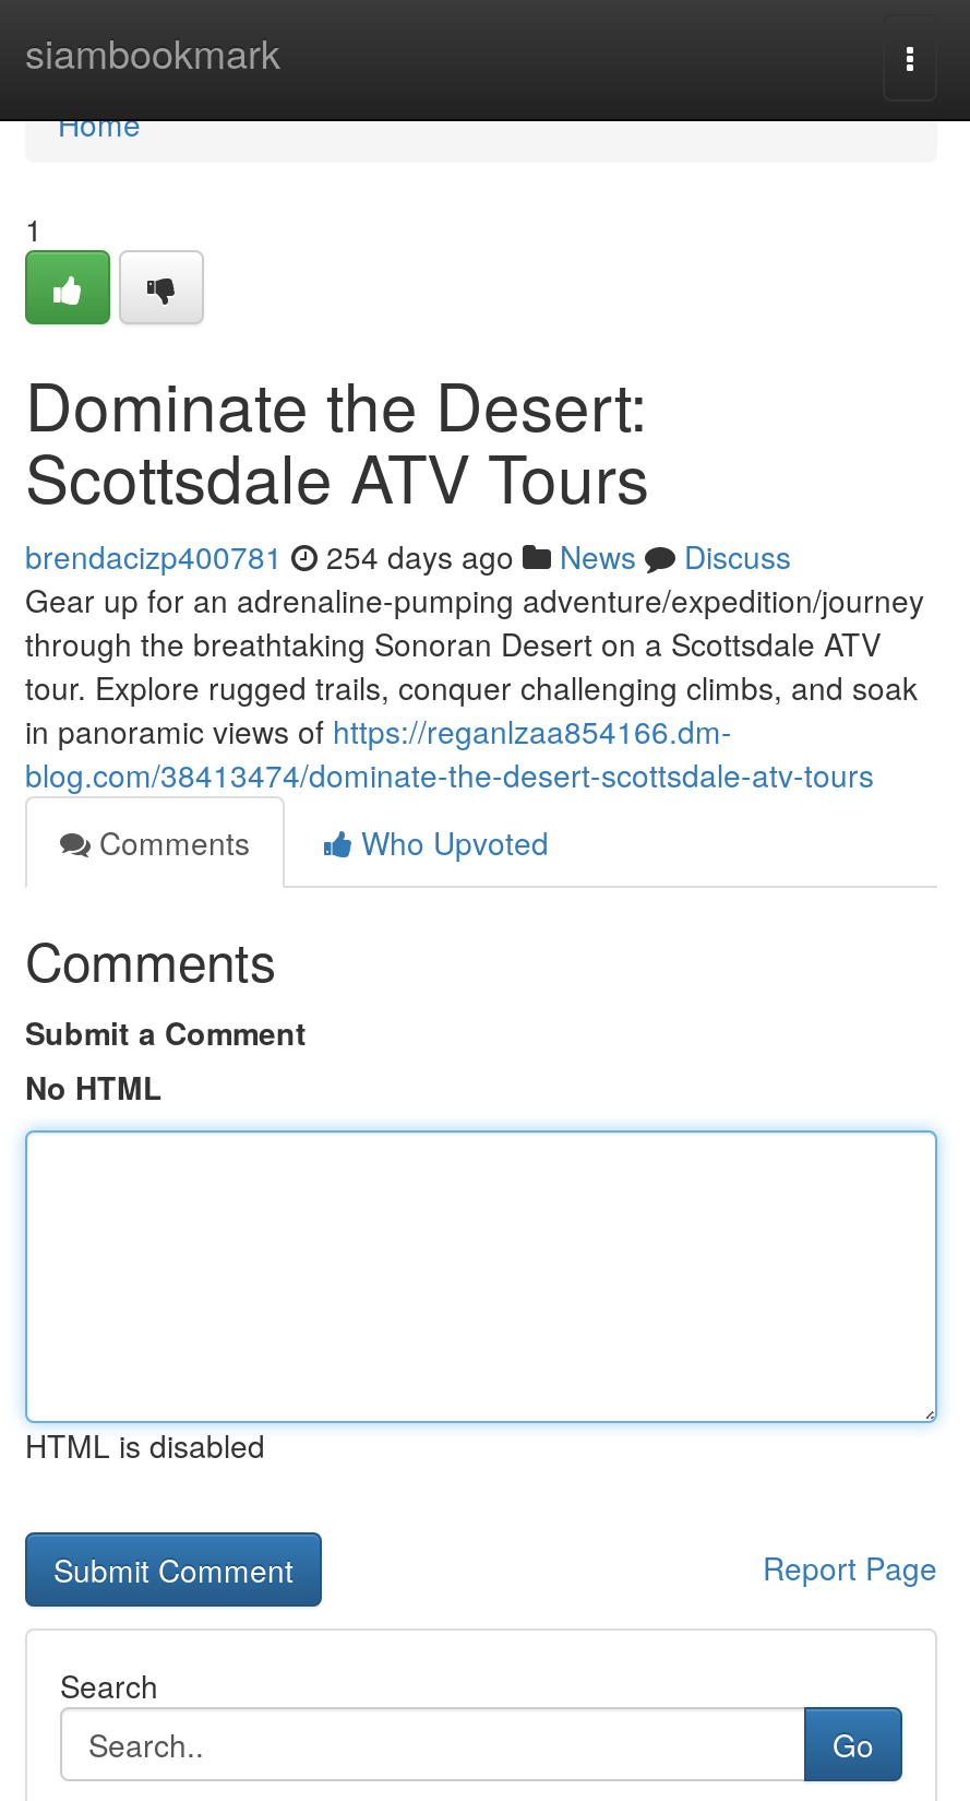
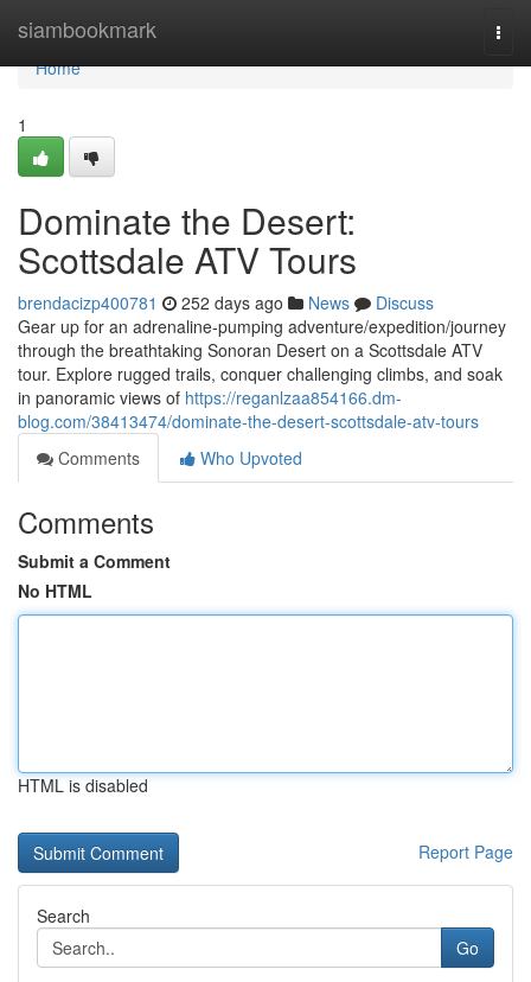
- brendacizp400781 254 days ago News Discuss
+ brendacizp400781 252 days ago News Discuss
